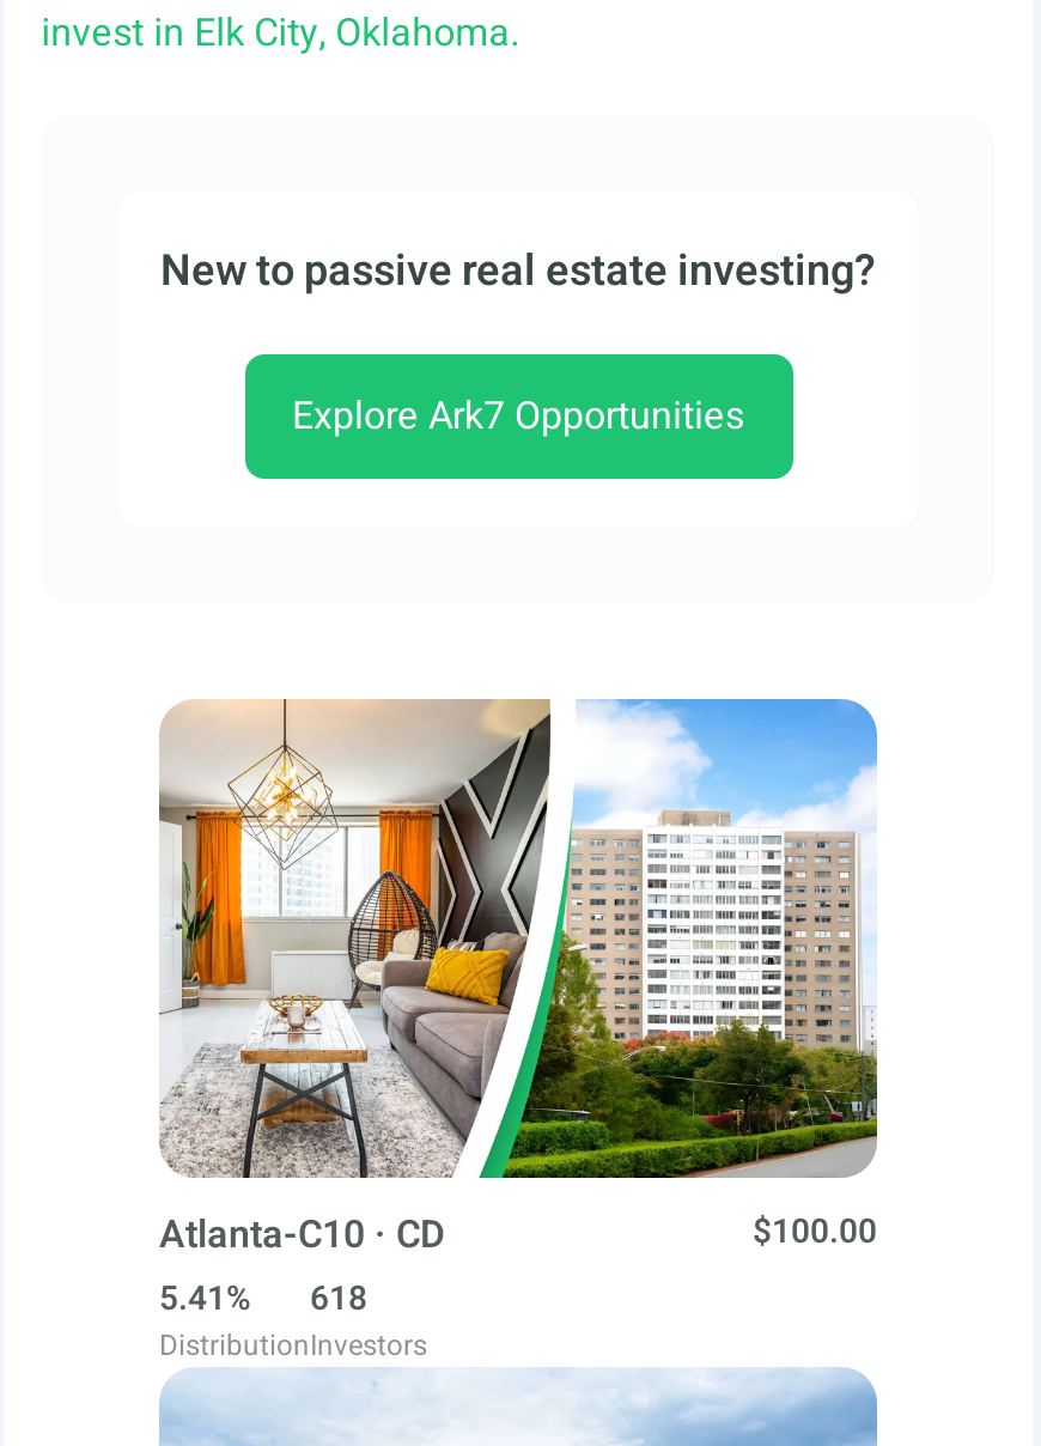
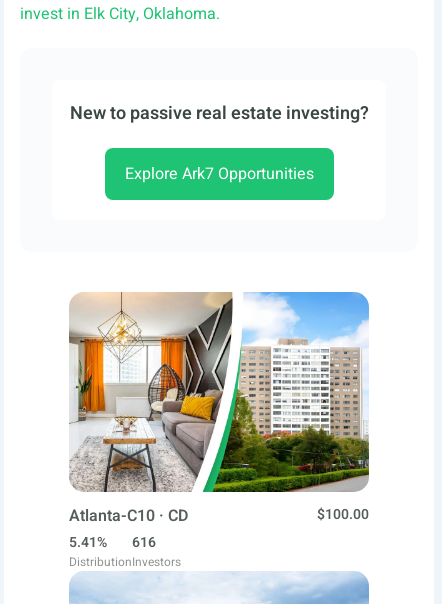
- 5.41% 618
+ 5.41% 616
